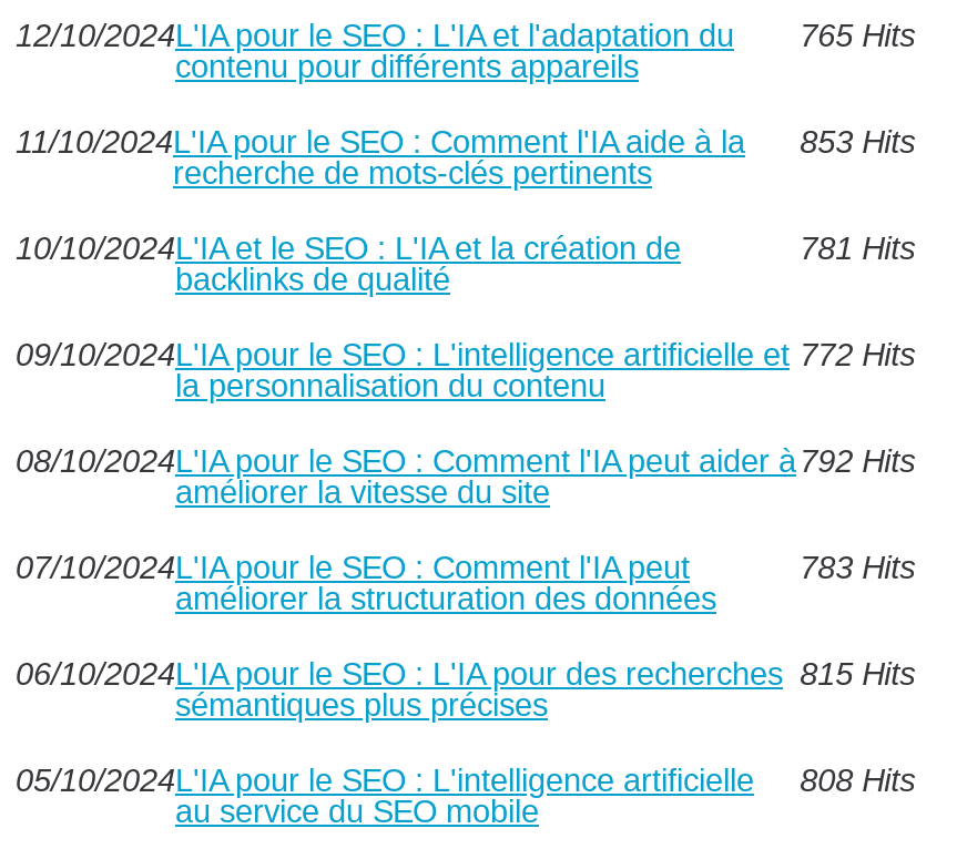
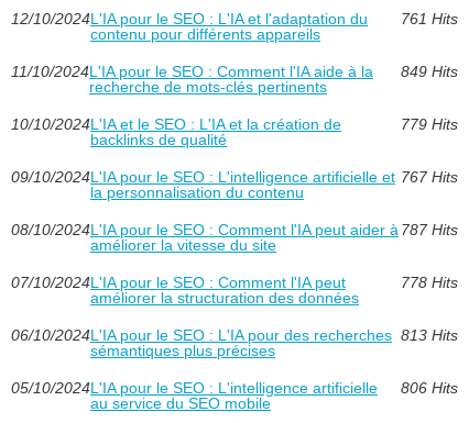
- 12/10/2024L'IA pour le SEO : L'IA et l'adaptation du 765 Hits
+ 12/10/2024L'IA pour le SEO : L'IA et l'adaptation du 761 Hits

- 11/10/2024L'IA pour le SEO : Comment l'IA aide à la 853 Hits
+ 11/10/2024L'IA pour le SEO : Comment l'IA aide à la 849 Hits

- 781 Hits
+ 779 Hits

- 09/10/2024L'IA pour le SEO : L'intelligence artificielle et 772 Hits
+ 09/10/2024L'IA pour le SEO : L'intelligence artificielle et 767 Hits

- 08/10/2024L'IA pour le SEO : Comment l'IA peut aider à 792 Hits
+ 08/10/2024L'IA pour le SEO : Comment l'IA peut aider à 787 Hits

- 783 Hits
+ 778 Hits

- 06/10/2024L'IA pour le SEO : L'IA pour des recherches 815 Hits
+ 06/10/2024L'IA pour le SEO : L'IA pour des recherches 813 Hits

- 05/10/2024L'IA pour le SEO : L'intelligence artificielle 808 Hits
+ 05/10/2024L'IA pour le SEO : L'intelligence artificielle 806 Hits
